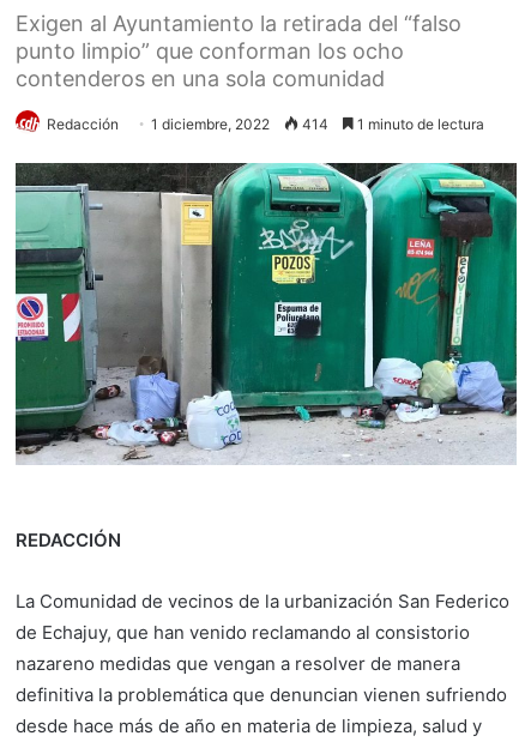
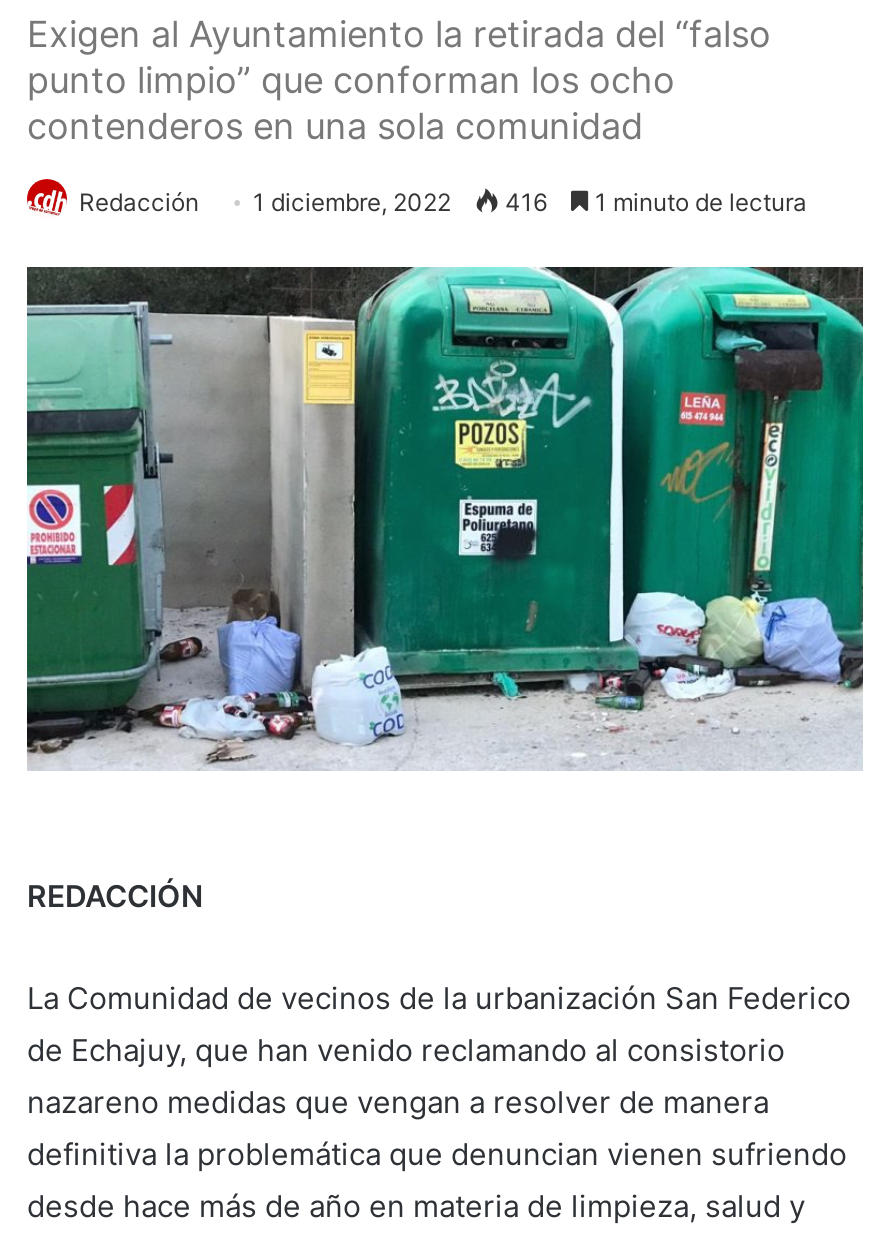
- Redacción 1 diciembre, 2022 414 1 minuto de lectura
+ Redacción 1 diciembre, 2022 416 1 minuto de lectura
